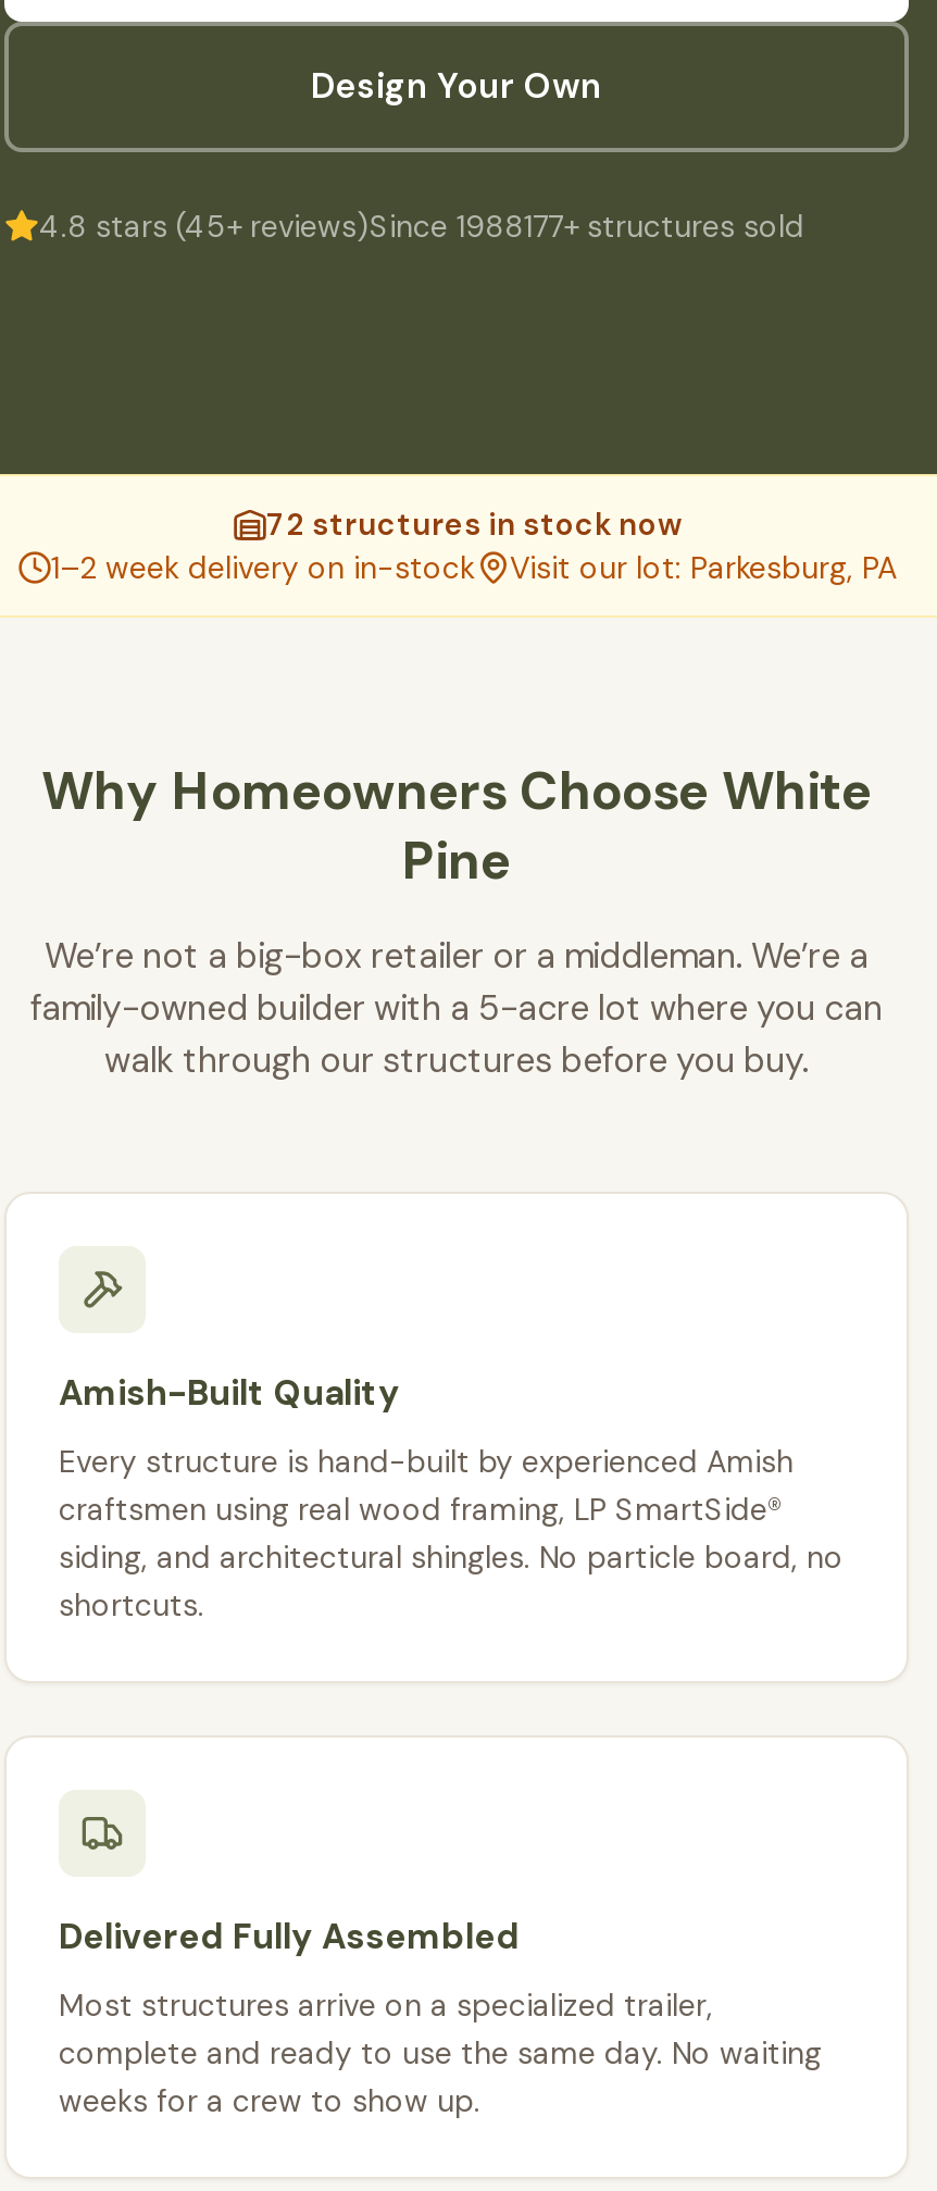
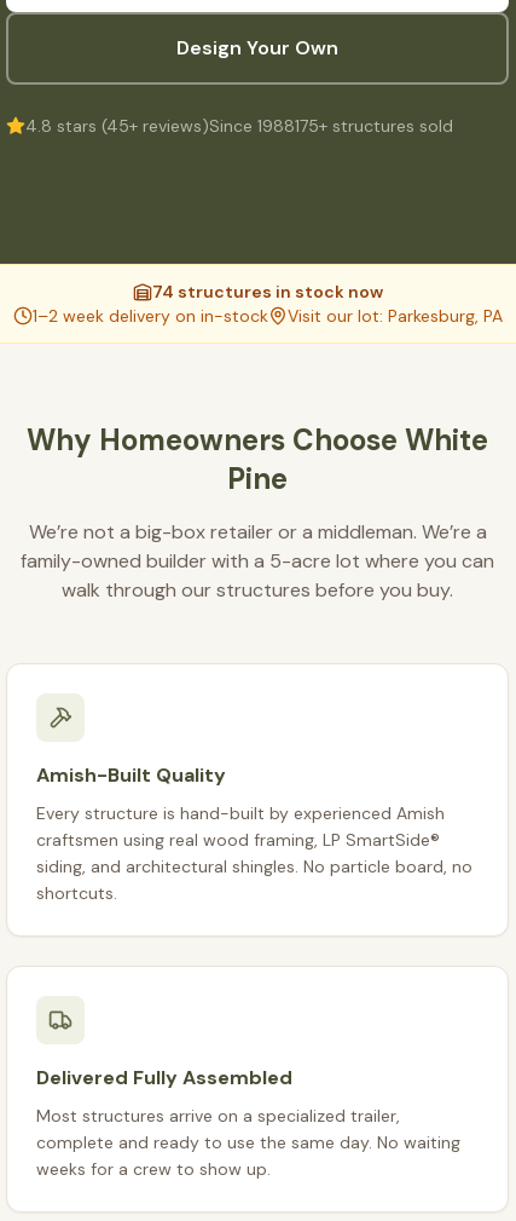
- 4.8 stars (45+ reviews)Since 1988177+ structures sold
+ 4.8 stars (45+ reviews)Since 1988175+ structures sold

- 72 structures in stock now
+ 74 structures in stock now
